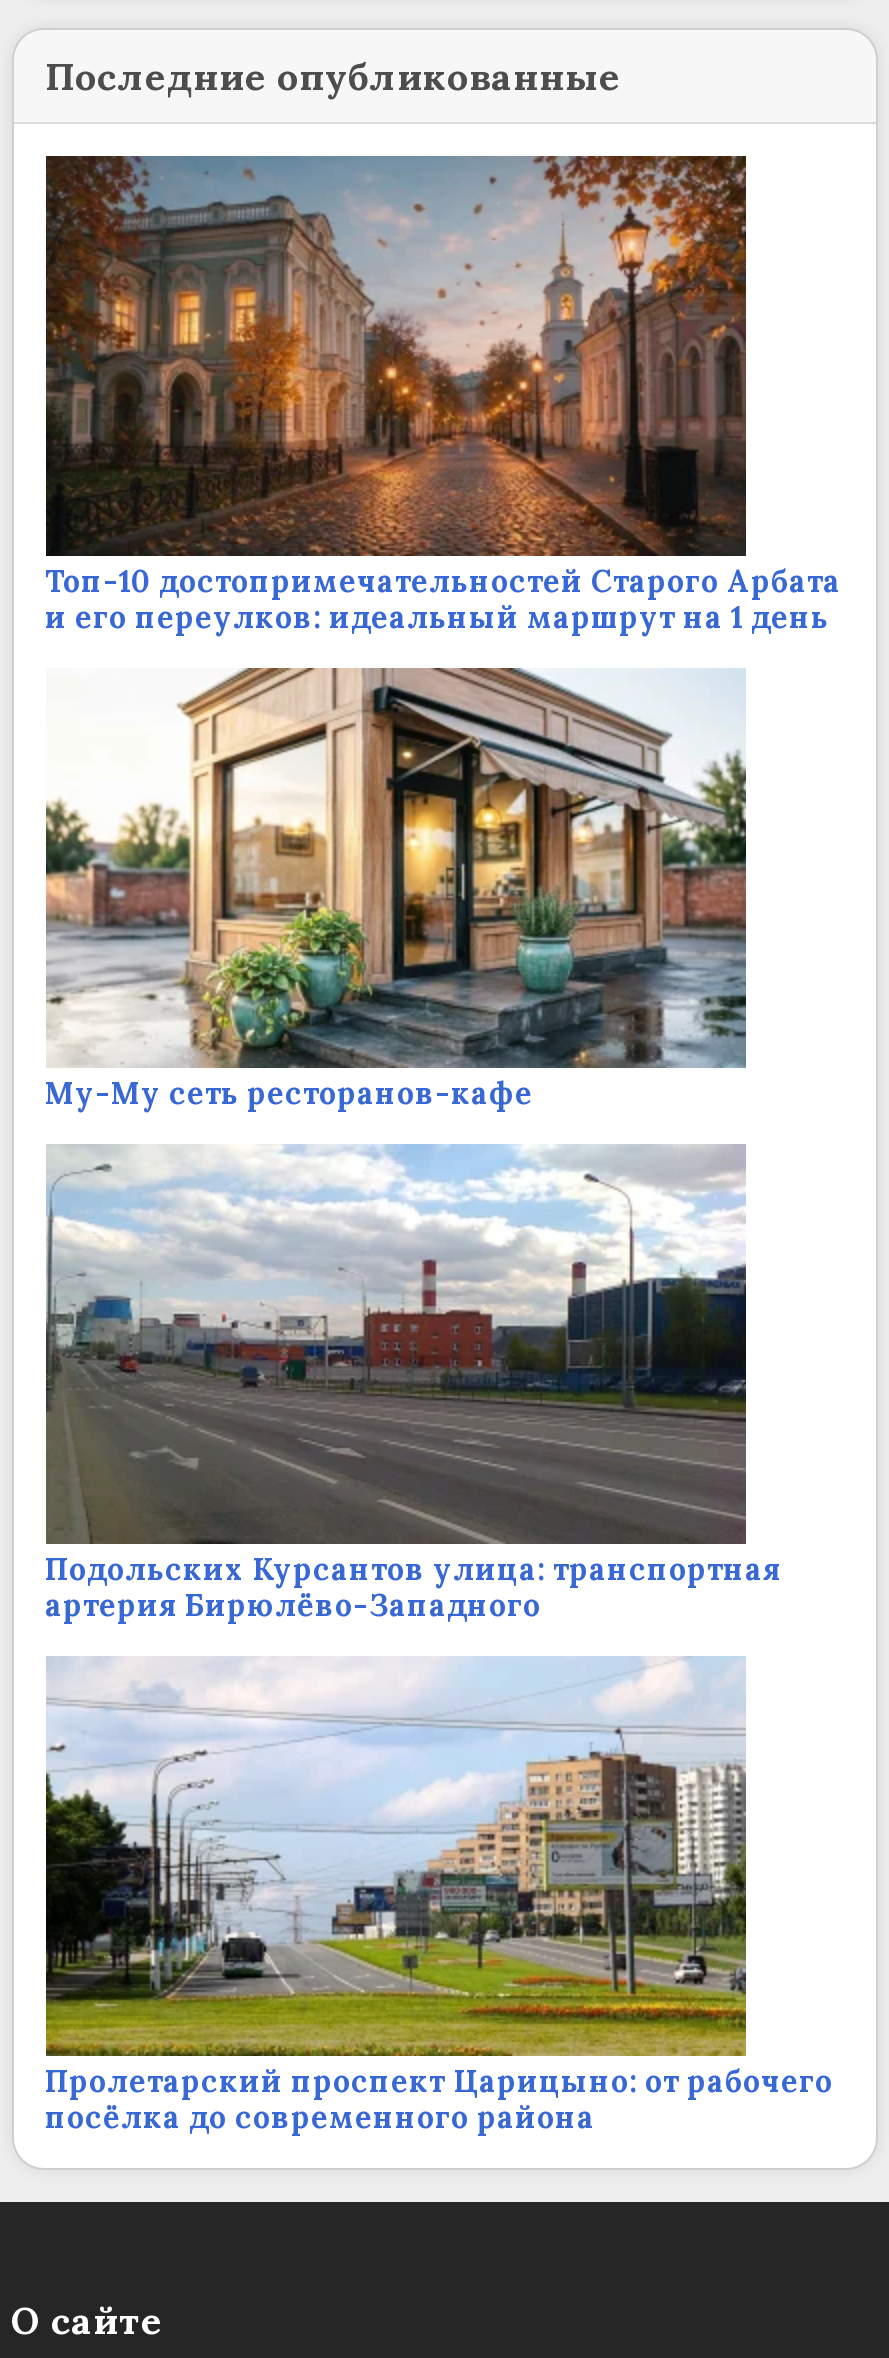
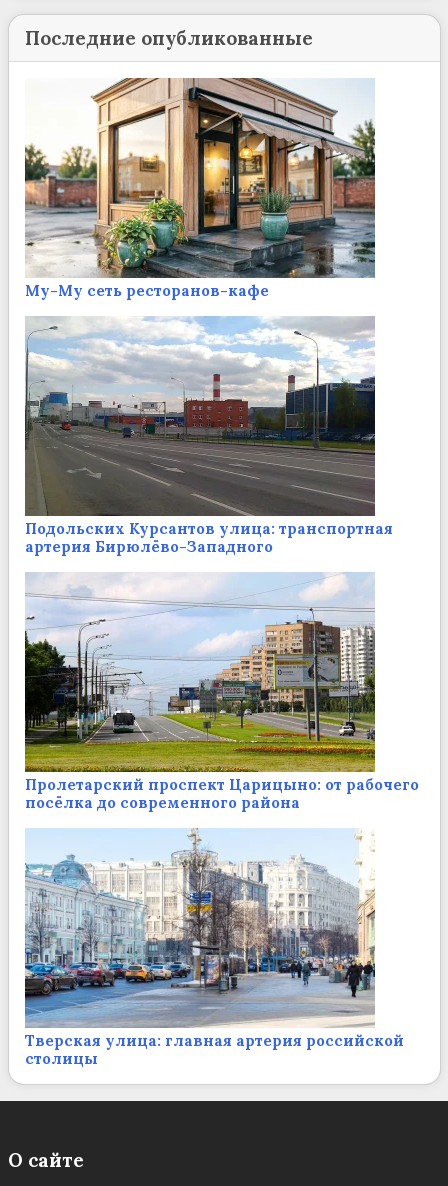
- [image]
- Топ-10 достопримечательностей Старого Арбата
- и его переулков: идеальный маршрут на 1 день

moved up: [image] | Му-Му сеть ресторанов-кафе | Подольских Курсантов улица: транспортная | артерия Бирюлёво-Западного | Пролетарский проспект Царицыно: от рабочего | посёлка до современного района

+ [image]
+ Тверская улица: главная артерия российской
+ столицы
